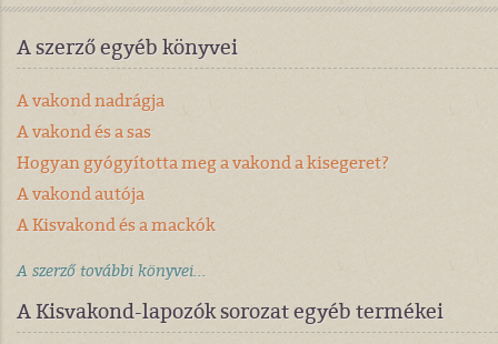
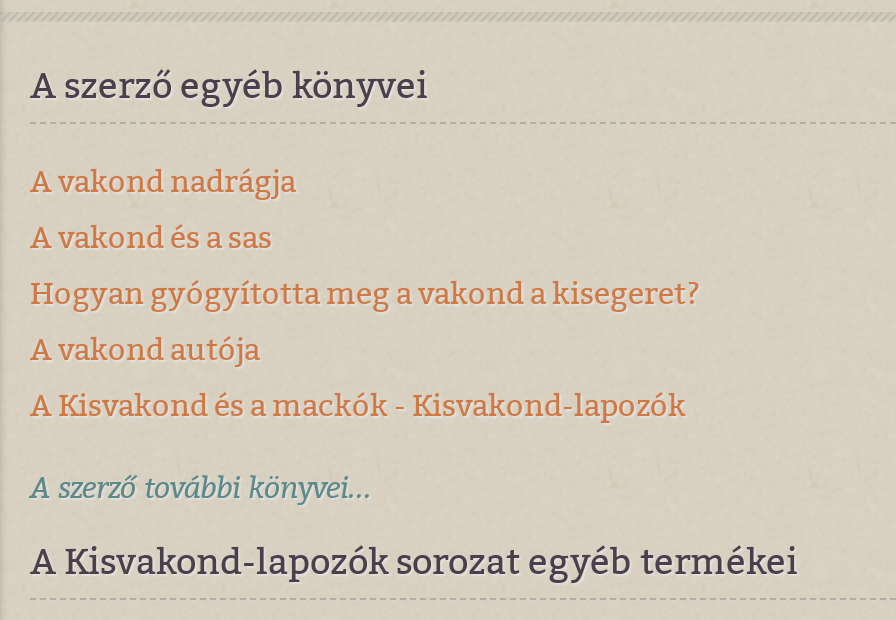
- A Kisvakond és a mackók
+ A Kisvakond és a mackók - Kisvakond-lapozók
